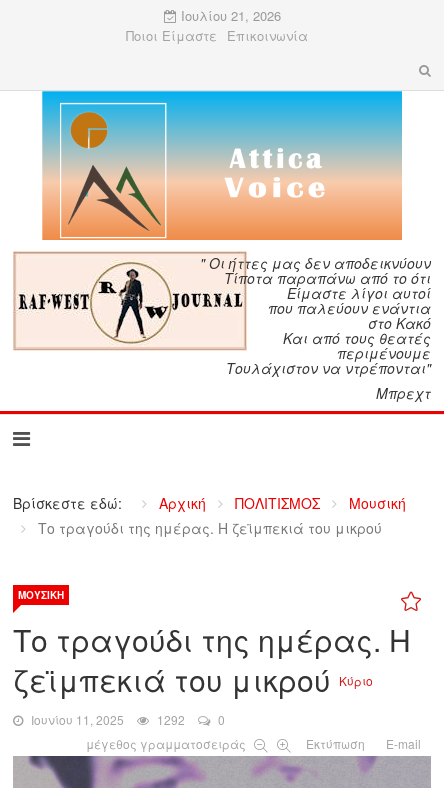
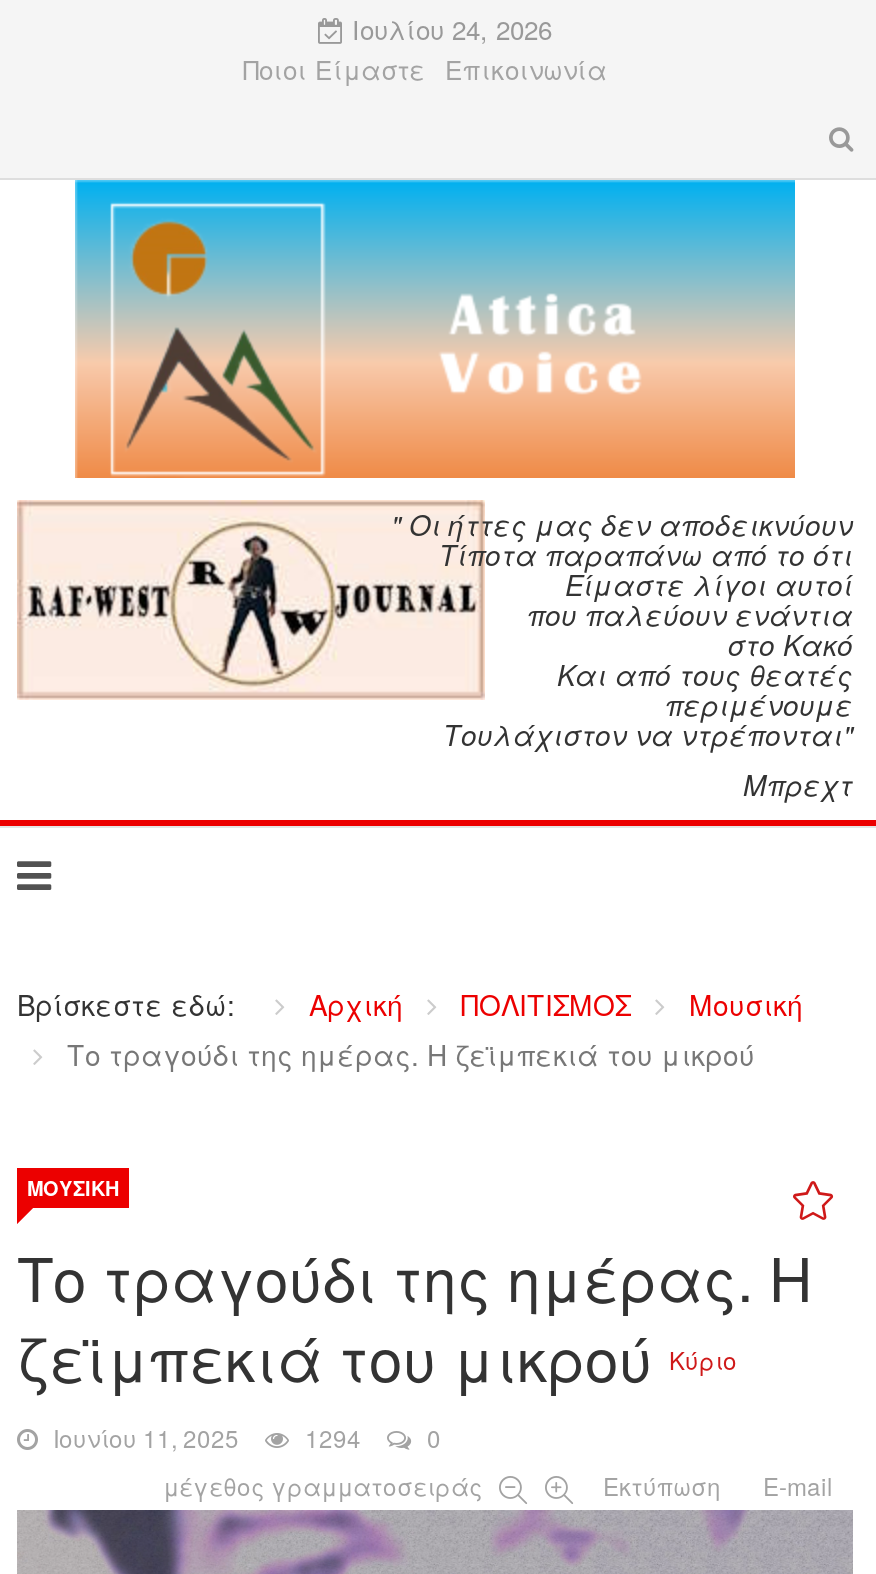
- Ιουλίου 21, 2026
+ Ιουλίου 24, 2026

- Ιουνίου 11, 2025 1292 0
+ Ιουνίου 11, 2025 1294 0
